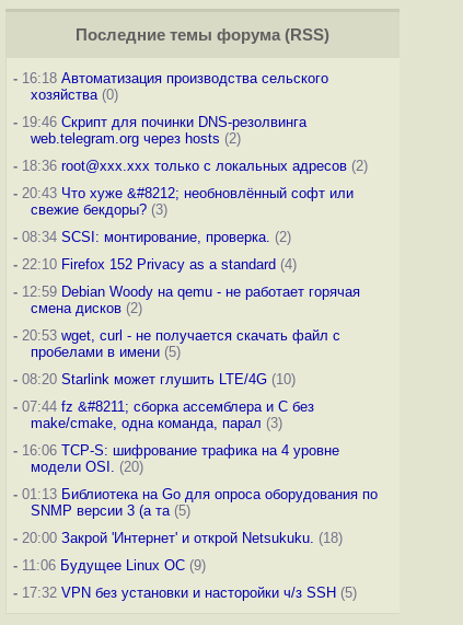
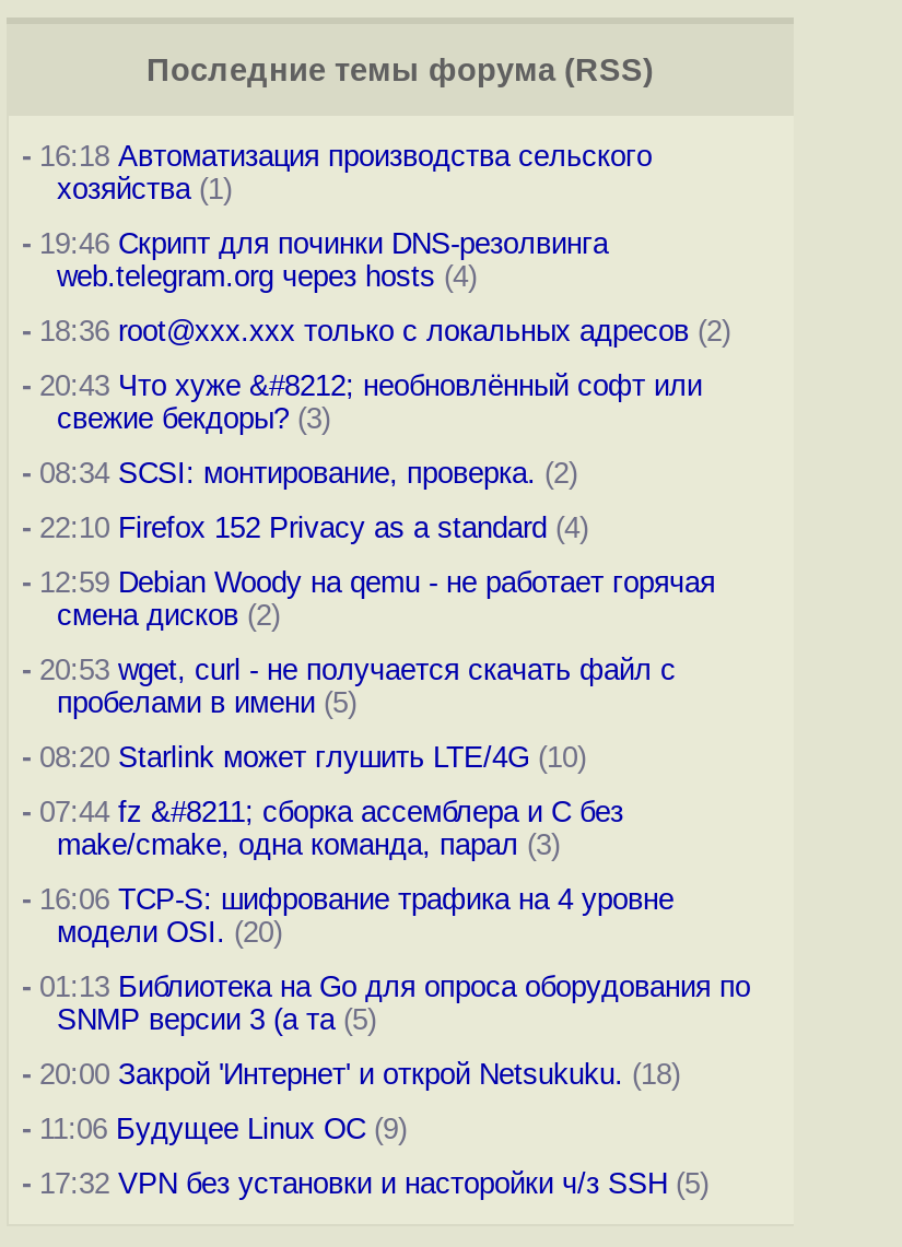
- хозяйства (0)
+ хозяйства (1)

- web.telegram.org через hosts (2)
+ web.telegram.org через hosts (4)
